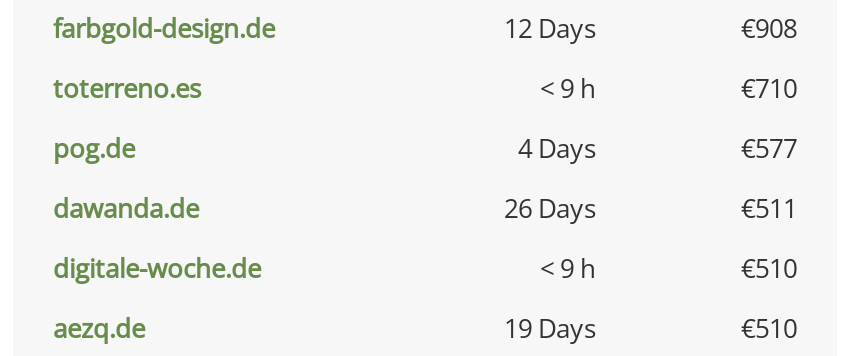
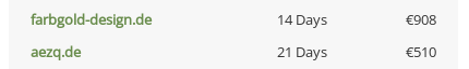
- 12 Days
+ 14 Days

- toterreno.es
- < 9 h
- €710
- pog.de
- 4 Days
- €577
- dawanda.de
- 26 Days
- €511
- digitale-woche.de
- < 9 h
- €510

- 19 Days
+ 21 Days
